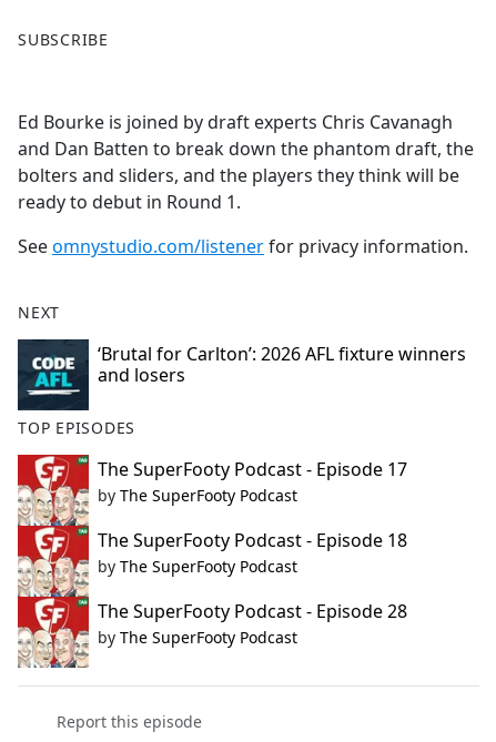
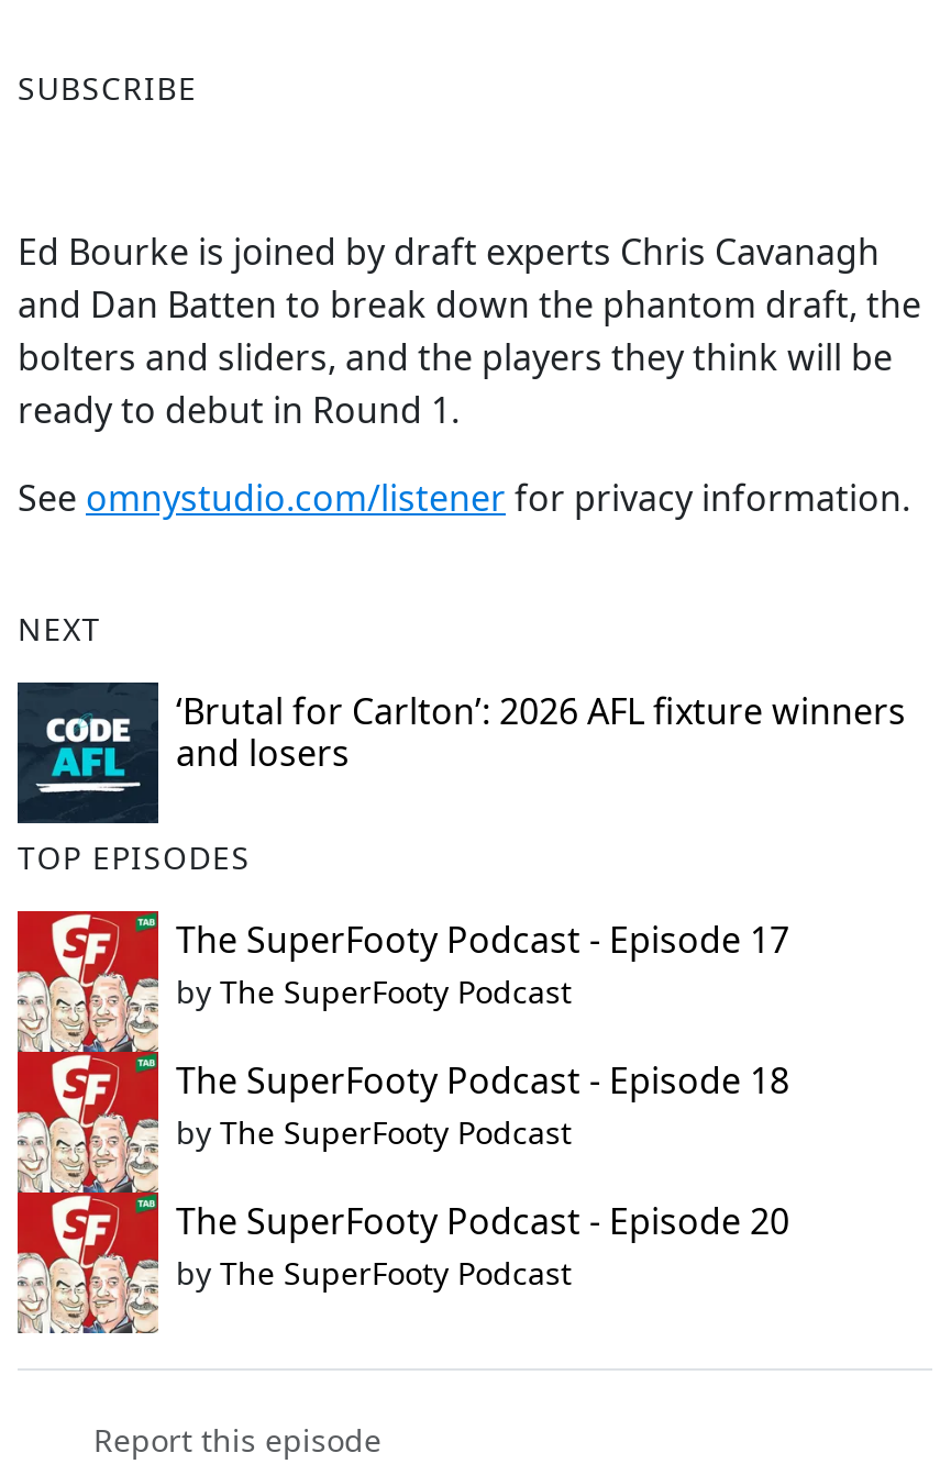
- The SuperFooty Podcast - Episode 28
+ The SuperFooty Podcast - Episode 20
